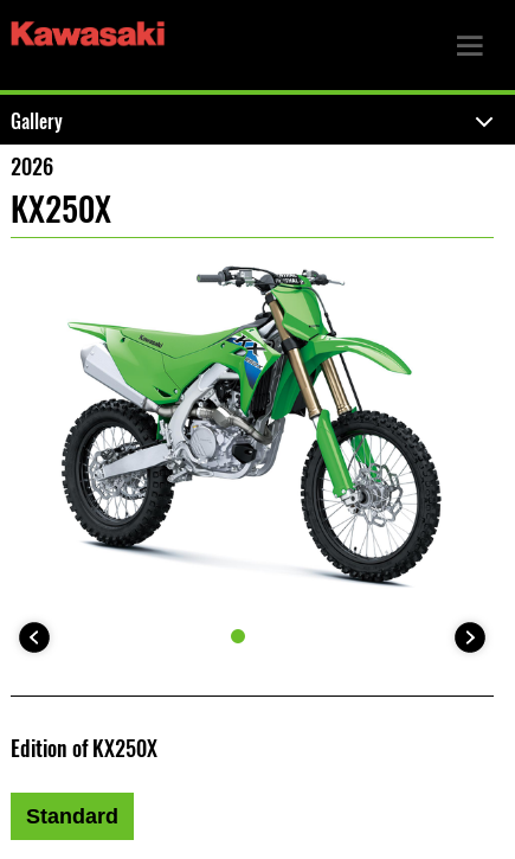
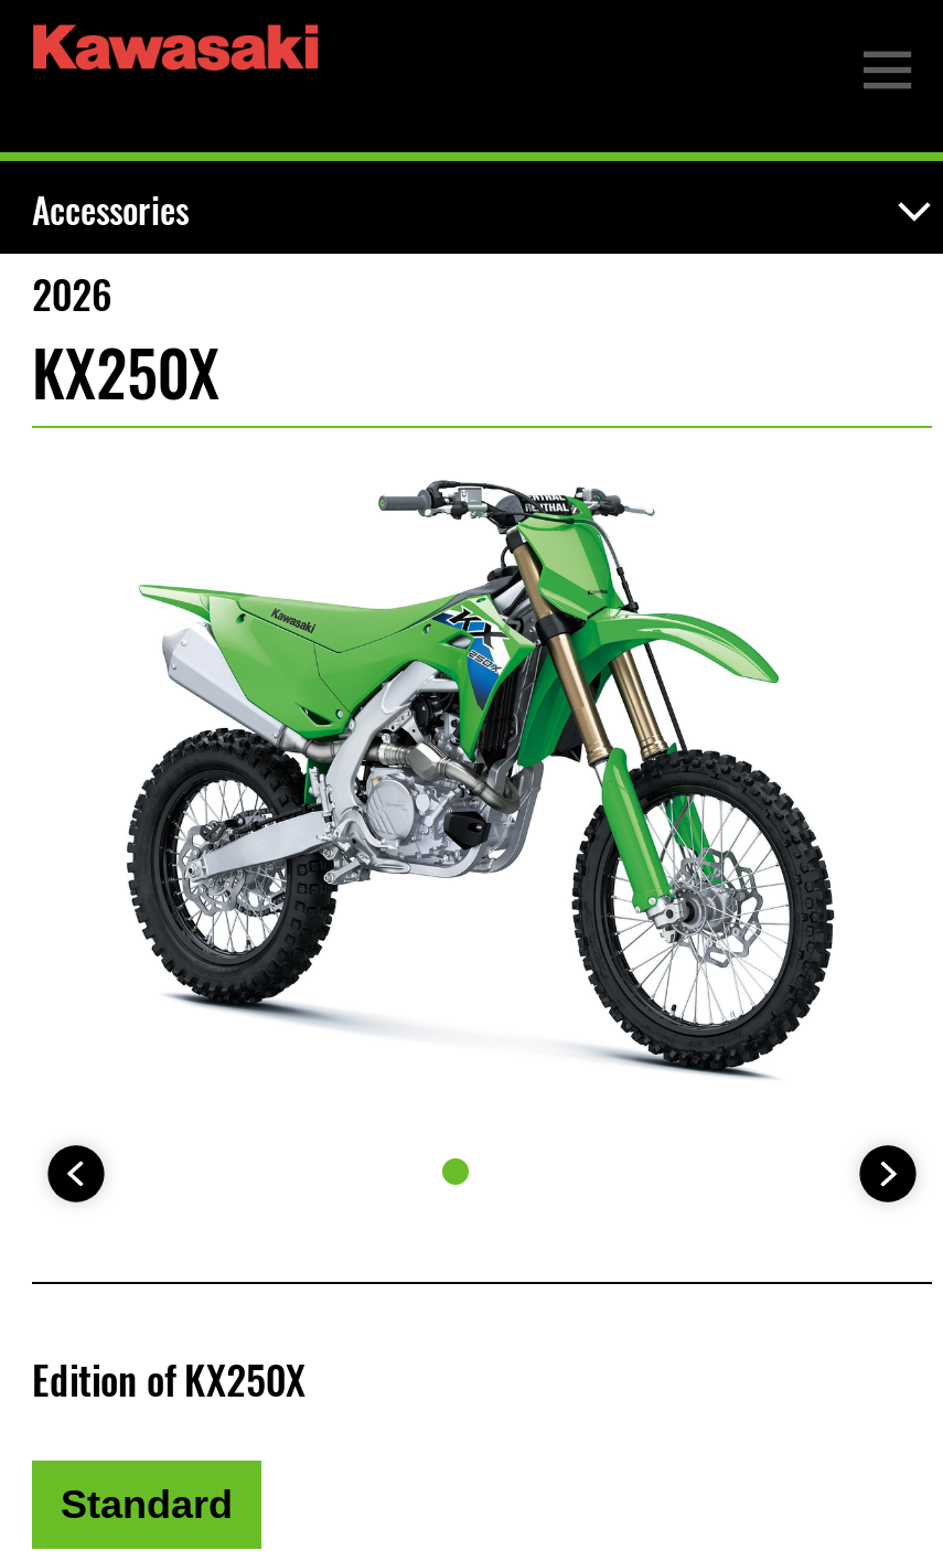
- Gallery
+ Accessories
